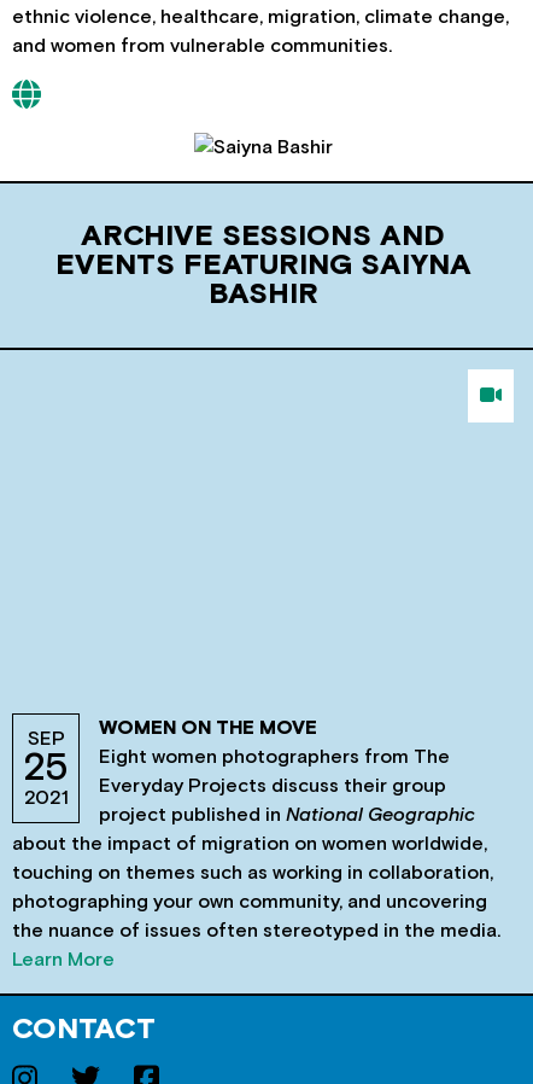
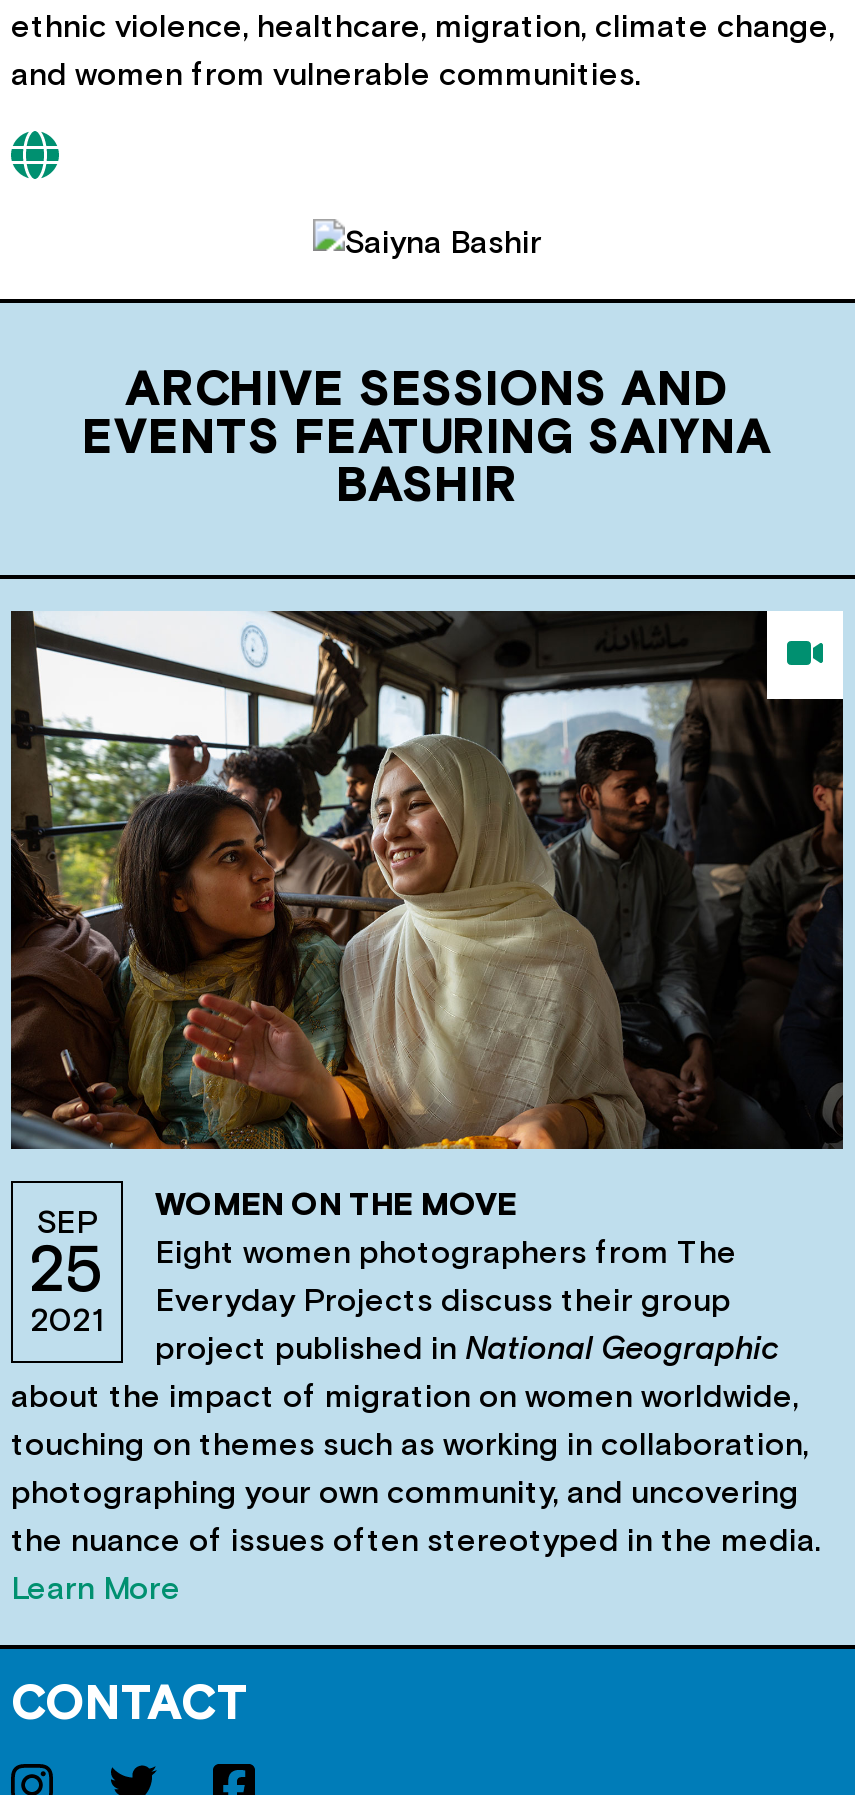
+ [image]
